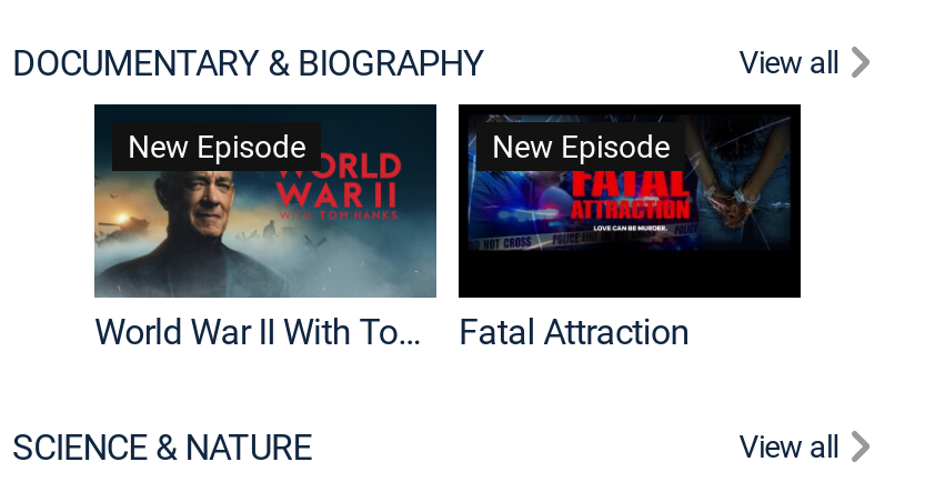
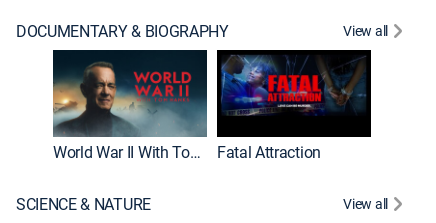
- New Episode

- New Episode
